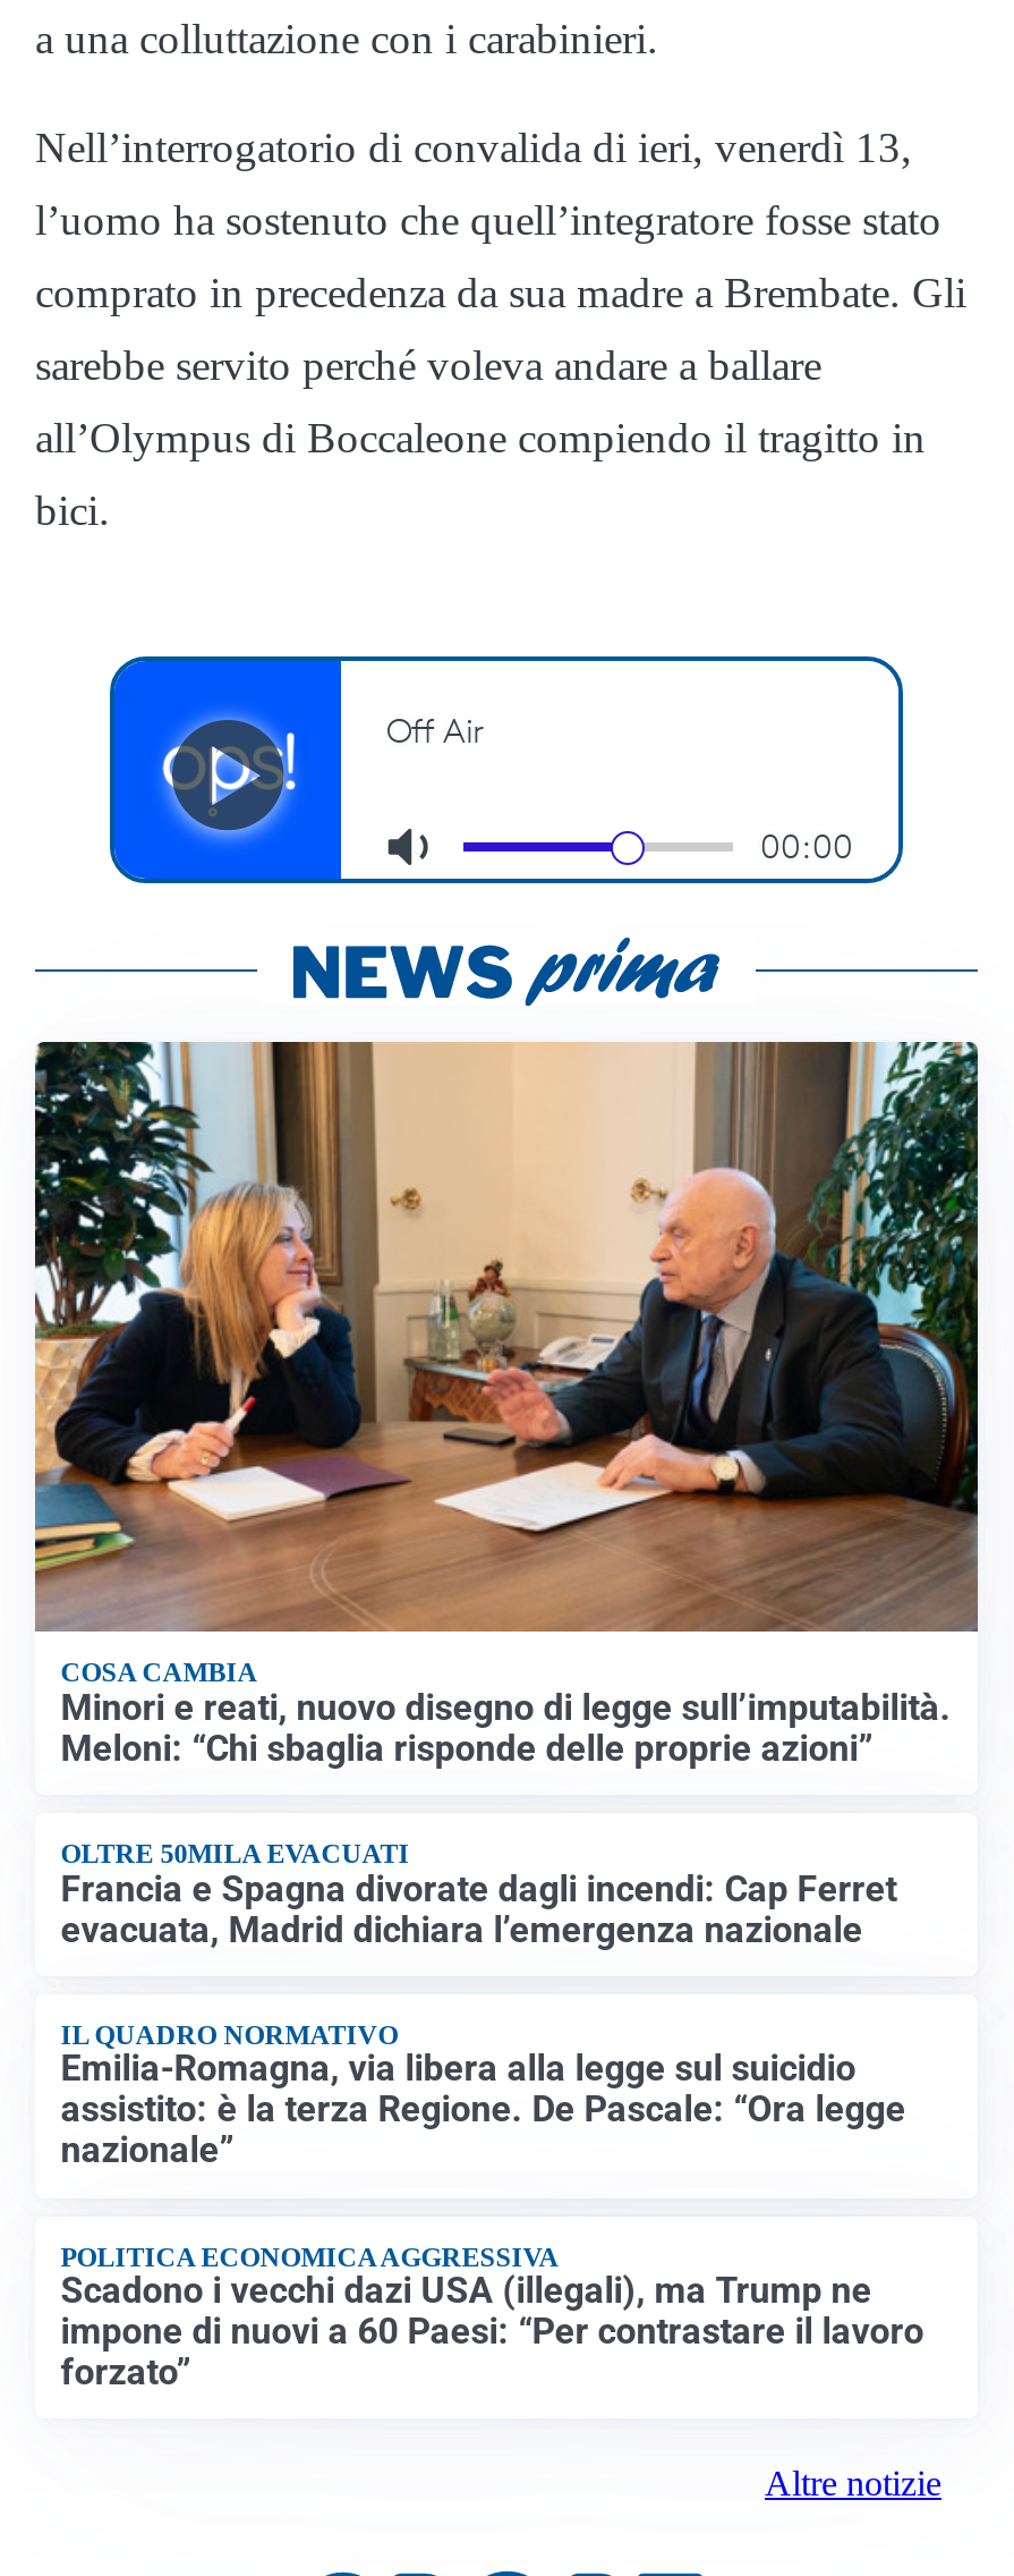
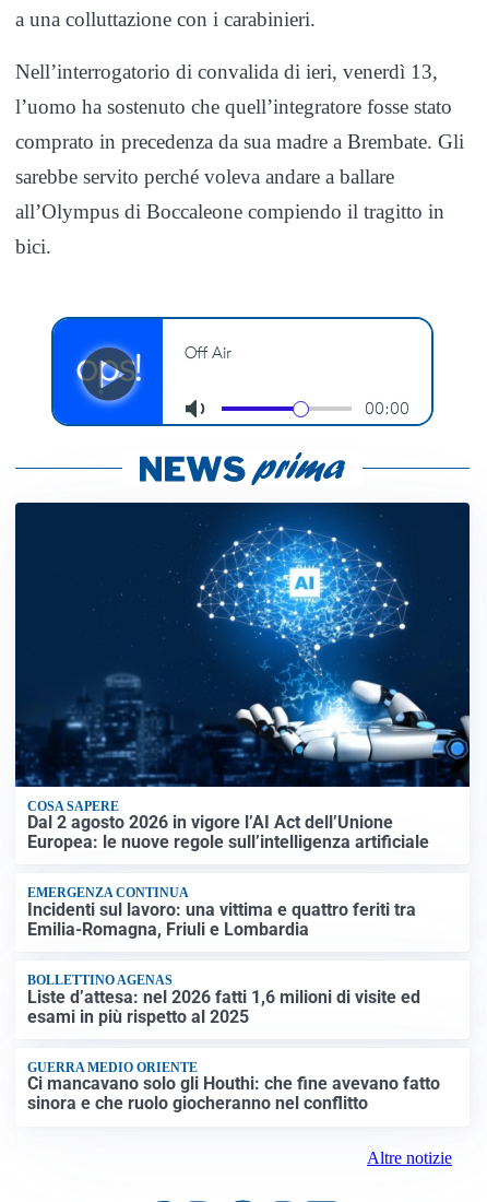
- [image]
- COSA CAMBIA
- Minori e reati, nuovo disegno di legge sull’imputabilità.
- Meloni: “Chi sbaglia risponde delle proprie azioni”
+ [image]
+ COSA SAPERE
+ Dal 2 agosto 2026 in vigore l’AI Act dell’Unione
+ Europea: le nuove regole sull’intelligenza artificiale

- OLTRE 50MILA EVACUATI
- Francia e Spagna divorate dagli incendi: Cap Ferret
- evacuata, Madrid dichiara l’emergenza nazionale
+ EMERGENZA CONTINUA
+ Incidenti sul lavoro: una vittima e quattro feriti tra
+ Emilia-Romagna, Friuli e Lombardia

- IL QUADRO NORMATIVO
- Emilia-Romagna, via libera alla legge sul suicidio
- assistito: è la terza Regione. De Pascale: “Ora legge
- nazionale”
+ BOLLETTINO AGENAS
+ Liste d’attesa: nel 2026 fatti 1,6 milioni di visite ed
+ esami in più rispetto al 2025

- POLITICA ECONOMICA AGGRESSIVA
- Scadono i vecchi dazi USA (illegali), ma Trump ne
- impone di nuovi a 60 Paesi: “Per contrastare il lavoro
- forzato”
+ GUERRA MEDIO ORIENTE
+ Ci mancavano solo gli Houthi: che fine avevano fatto
+ sinora e che ruolo giocheranno nel conflitto
